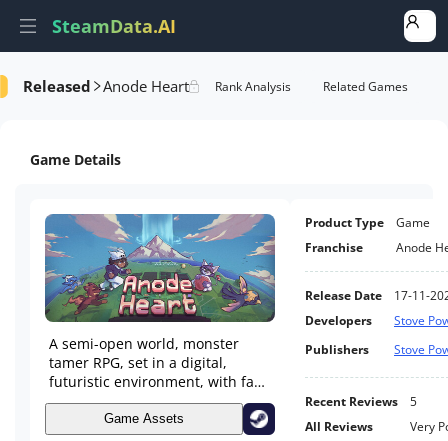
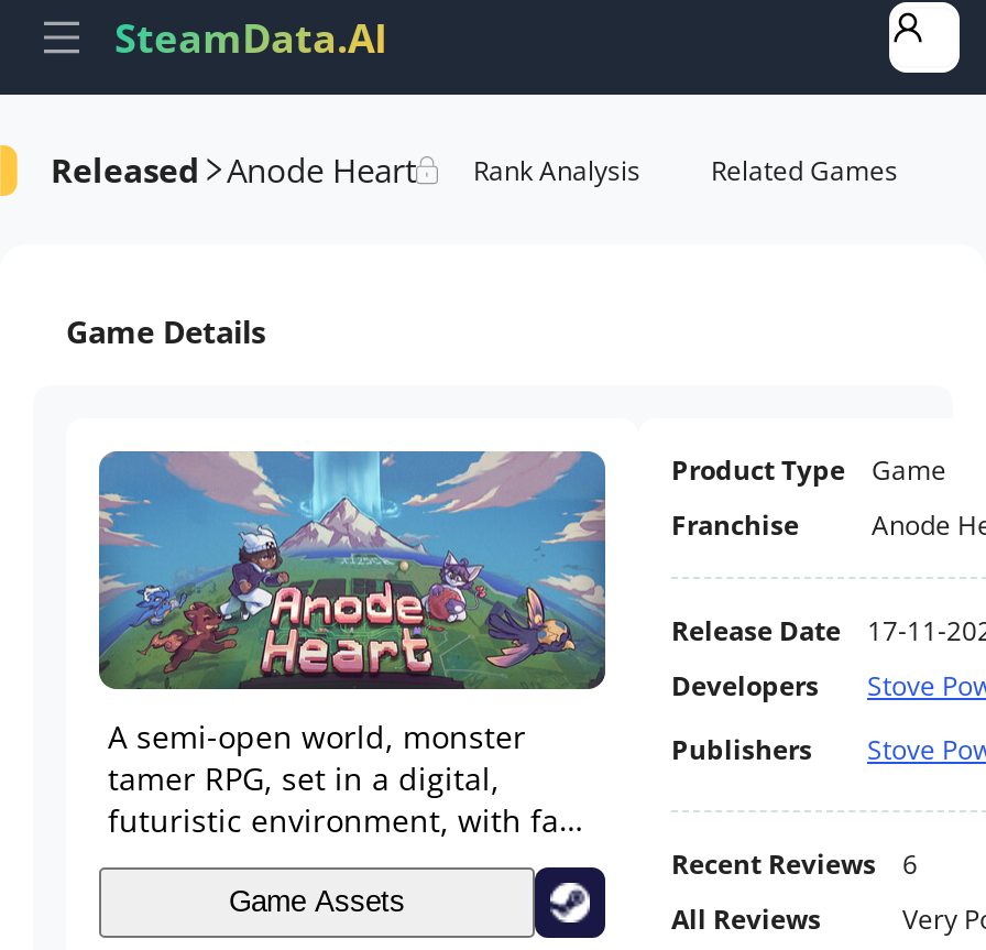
- Recent Reviews 5
+ Recent Reviews 6
